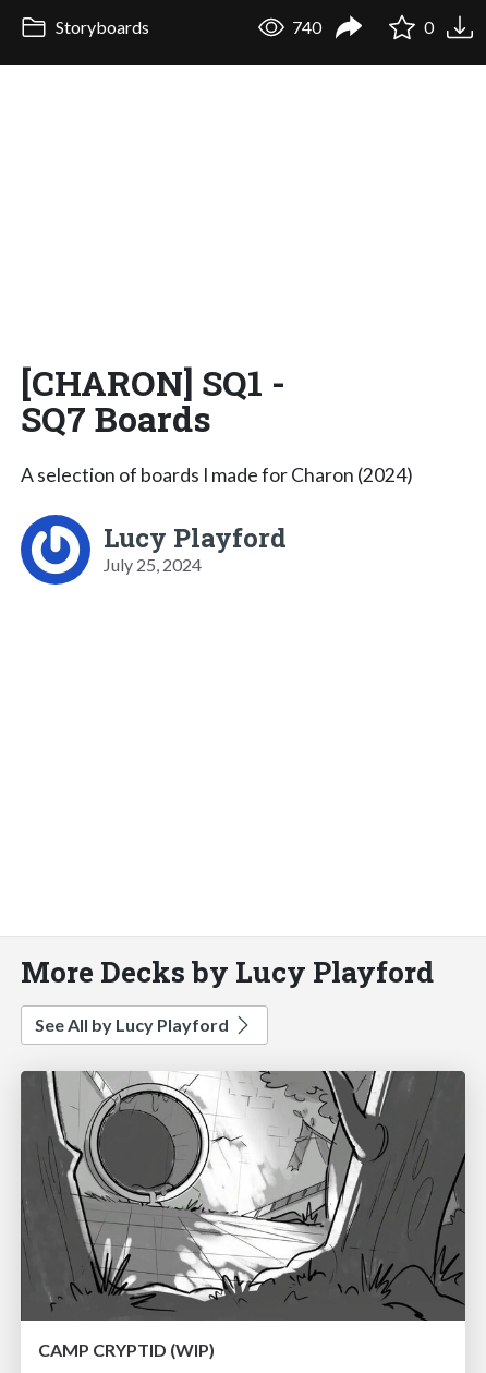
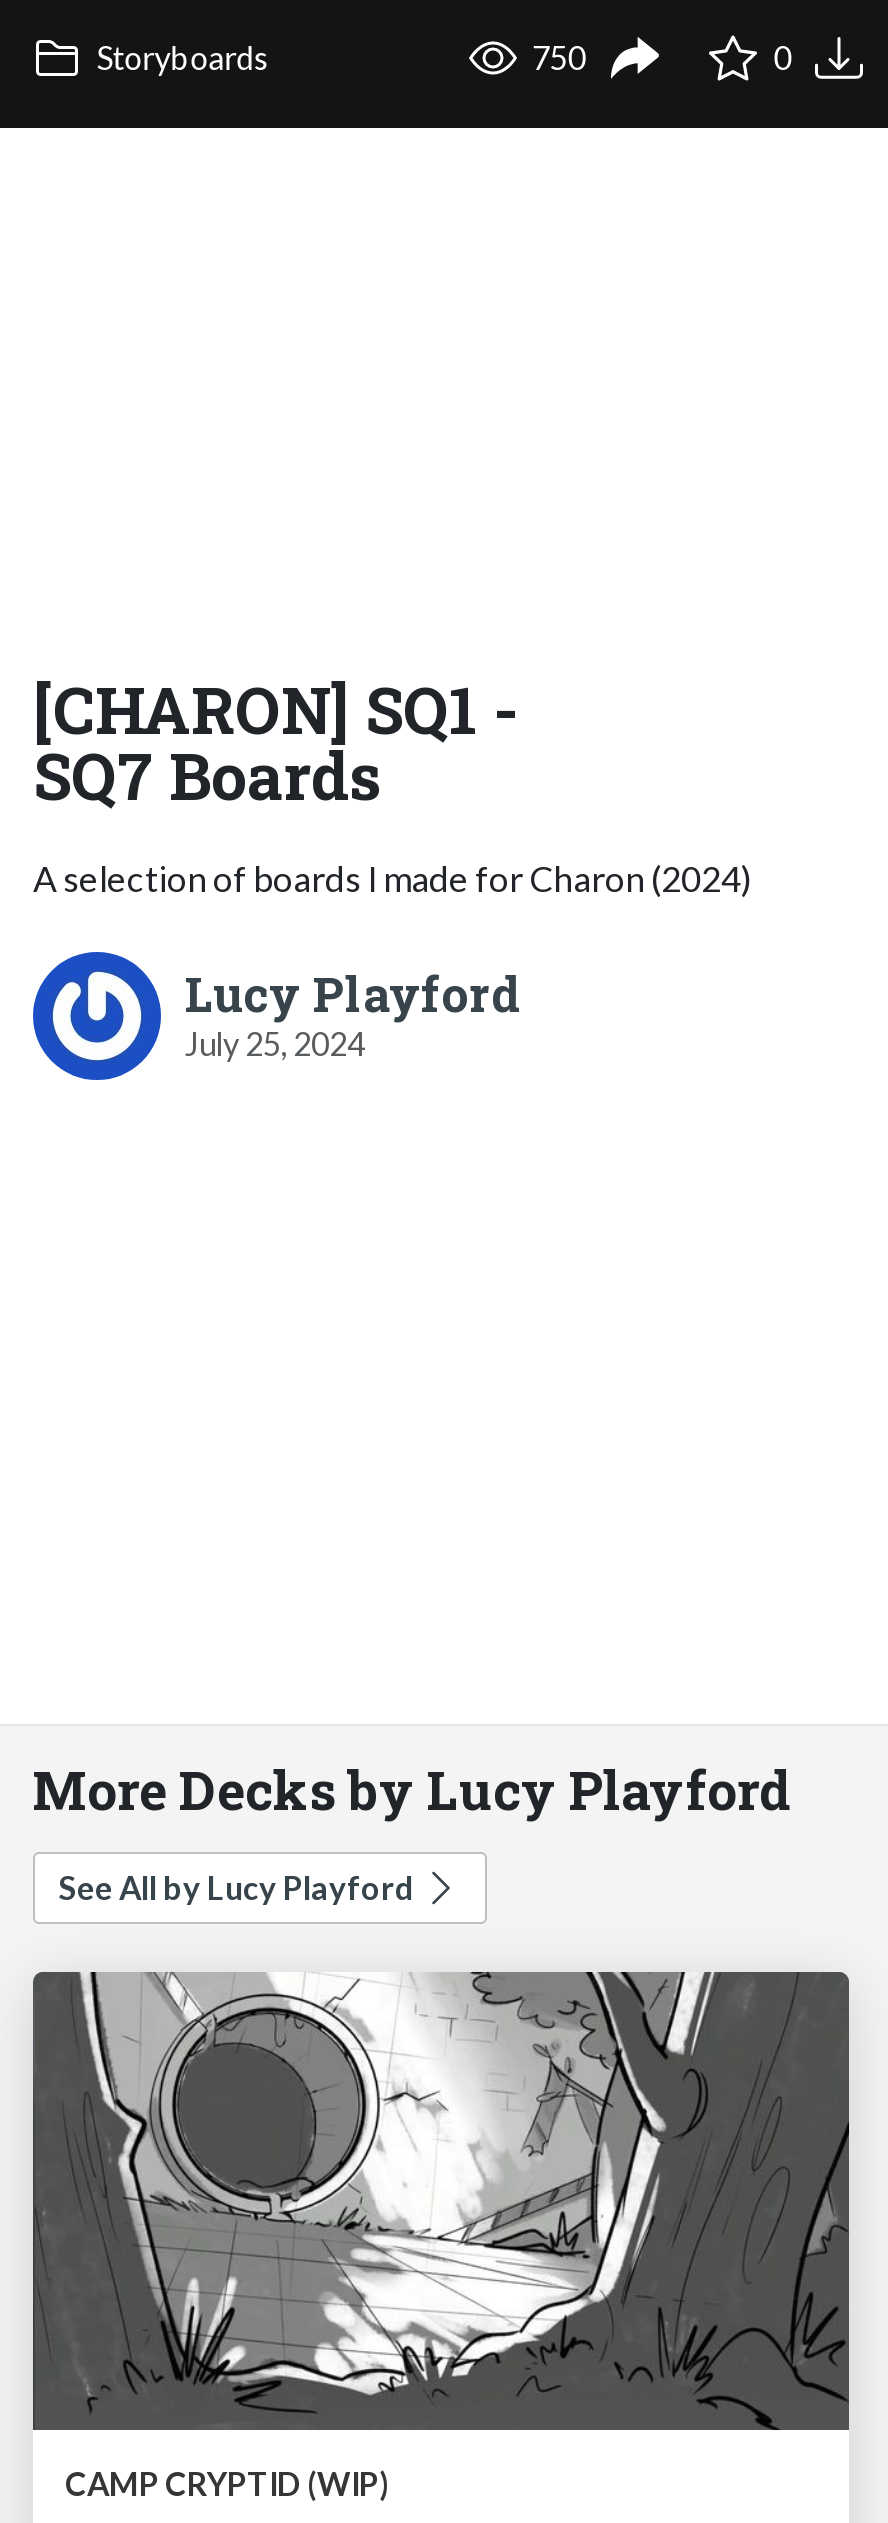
- 740
+ 750
